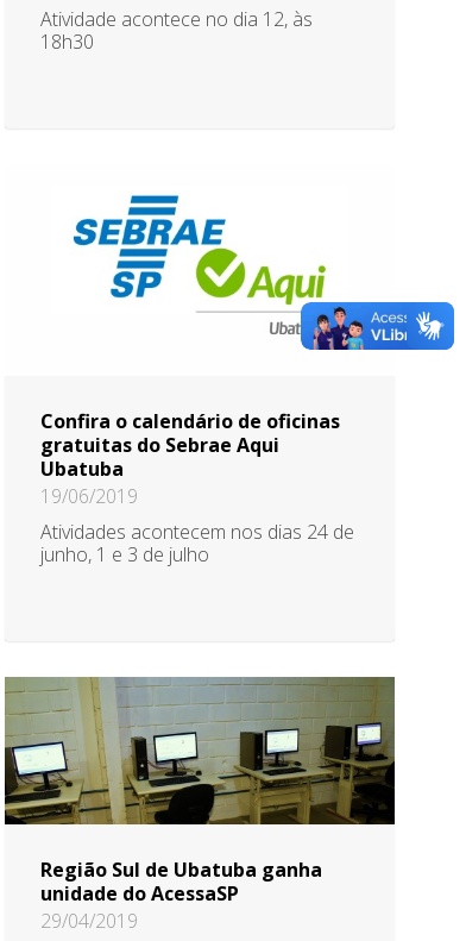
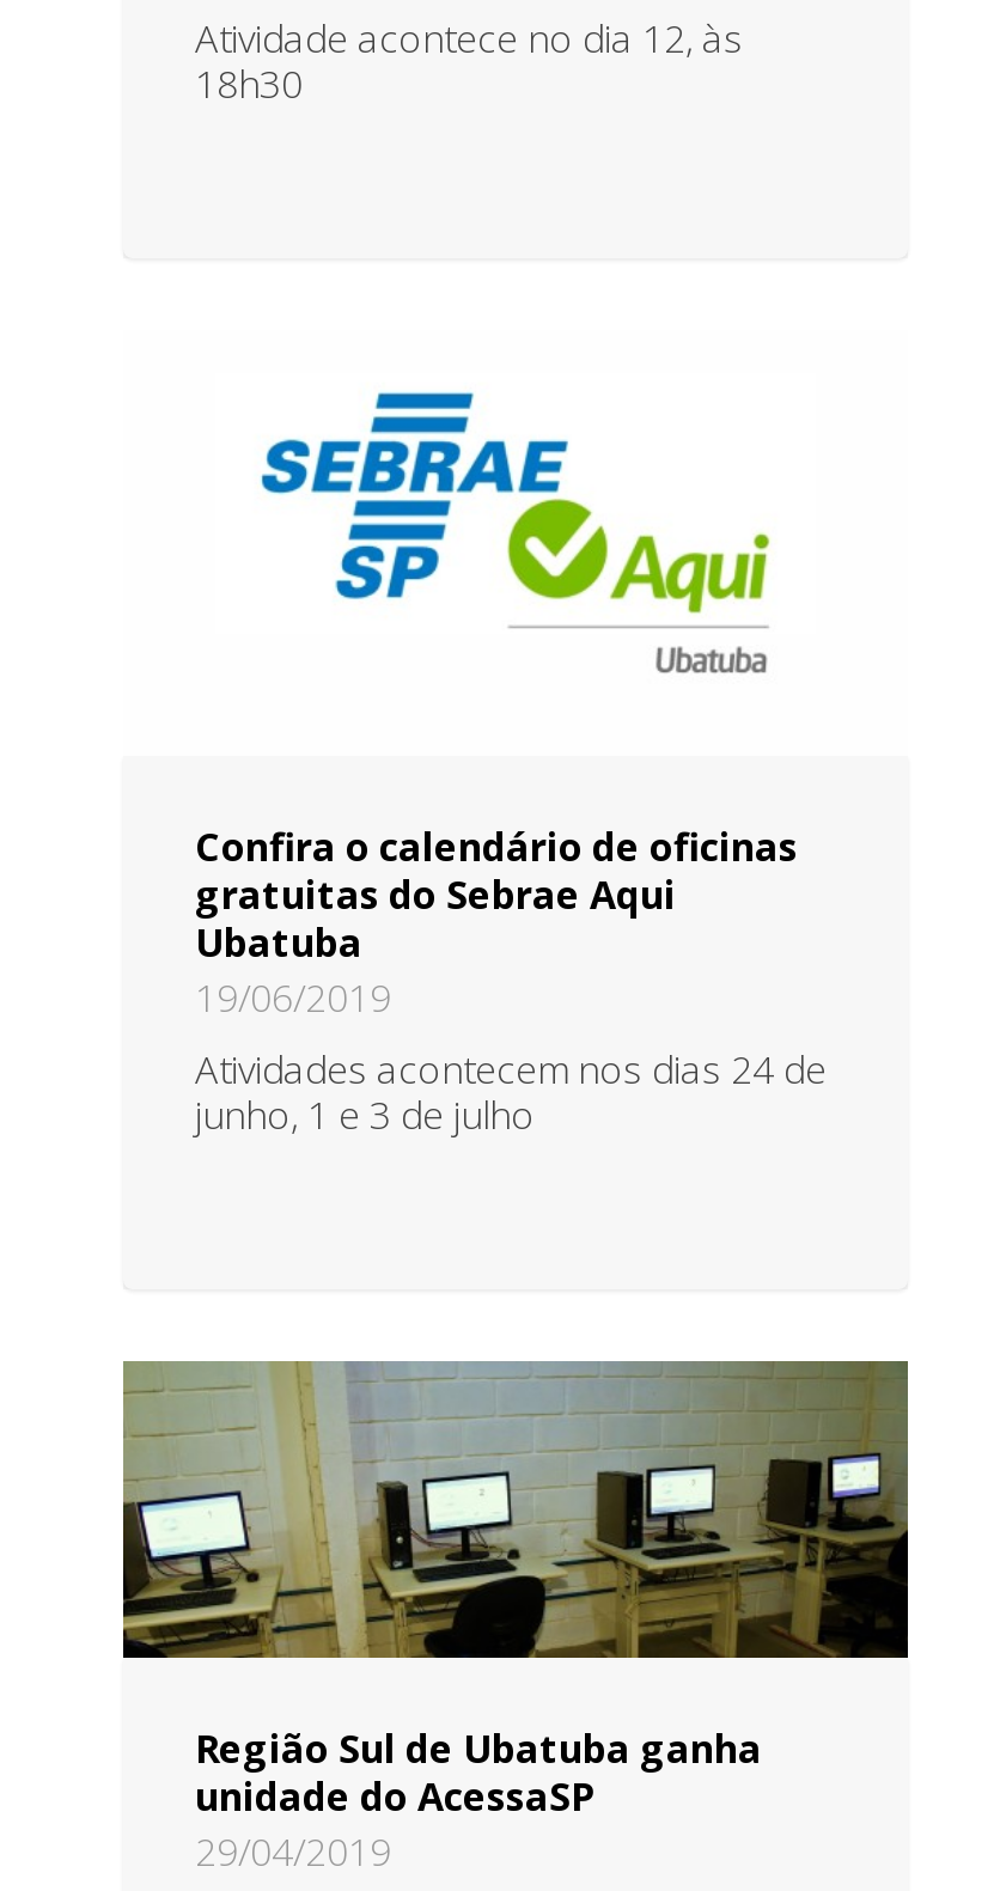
- [image]
